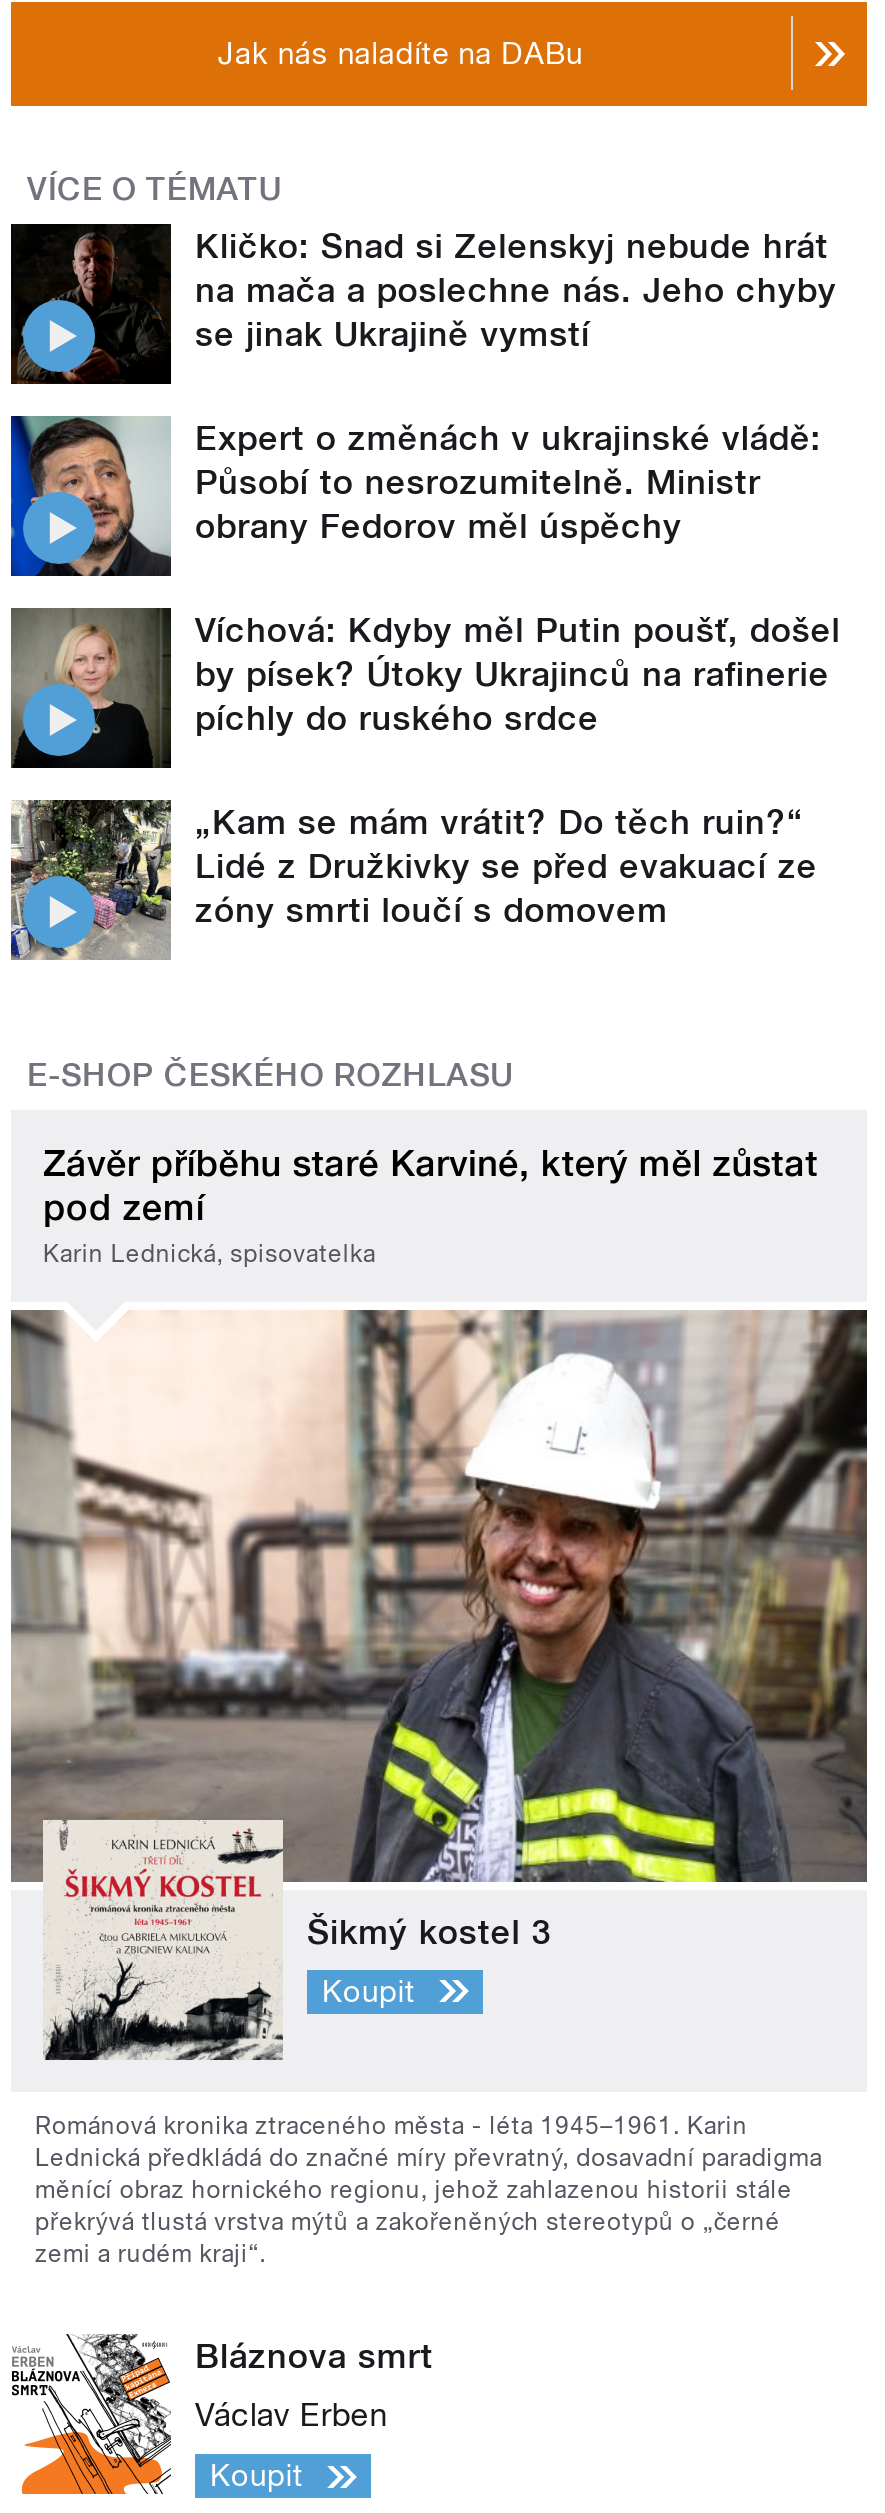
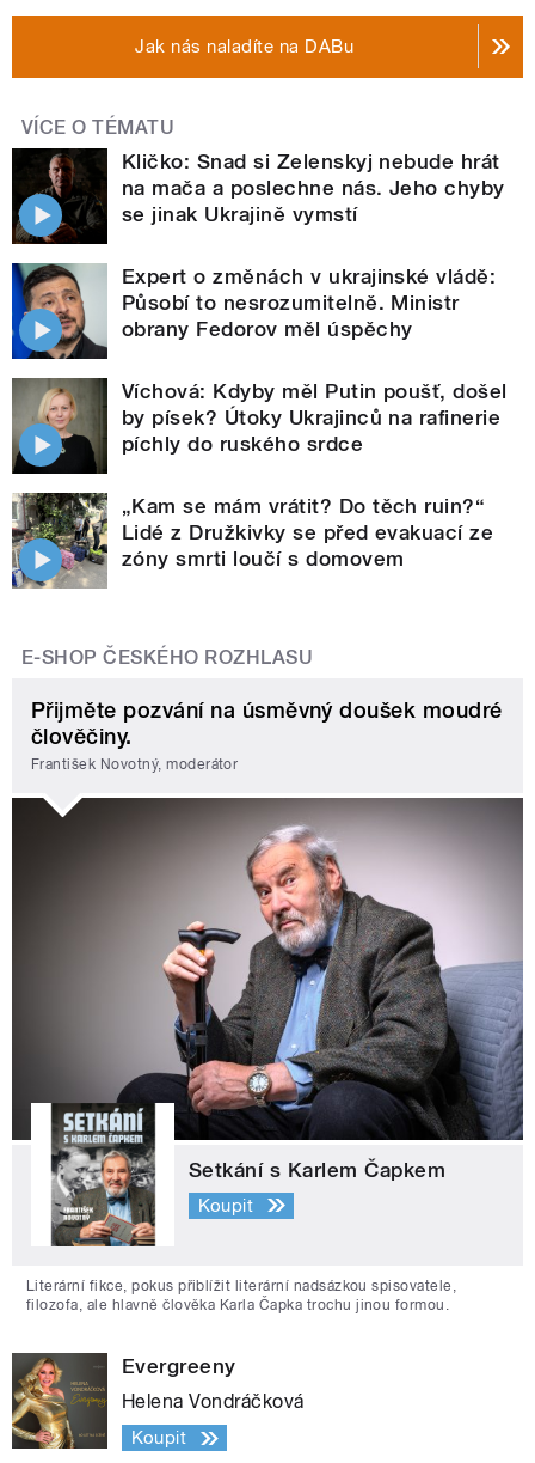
- Závěr příběhu staré Karviné, který měl zůstat
- pod zemí
- Karin Lednická, spisovatelka
+ Přijměte pozvání na úsměvný doušek moudré
+ člověčiny.
+ František Novotný, moderátor

- [image]
- Šikmý kostel 3
+ [image]
+ Setkání s Karlem Čapkem

- Románová kronika ztraceného města - léta 1945–1961. Karin
- Lednická předkládá do značné míry převratný, dosavadní paradigma
- měnící obraz hornického regionu, jehož zahlazenou historii stále
- překrývá tlustá vrstva mýtů a zakořeněných stereotypů o „černé
- zemi a rudém kraji“.
+ Literární fikce, pokus přiblížit literární nadsázkou spisovatele,
+ filozofa, ale hlavně člověka Karla Čapka trochu jinou formou.

- [image]
- Václav Erben
+ [image]
+ Helena Vondráčková

- Bláznova smrt
+ Evergreeny
